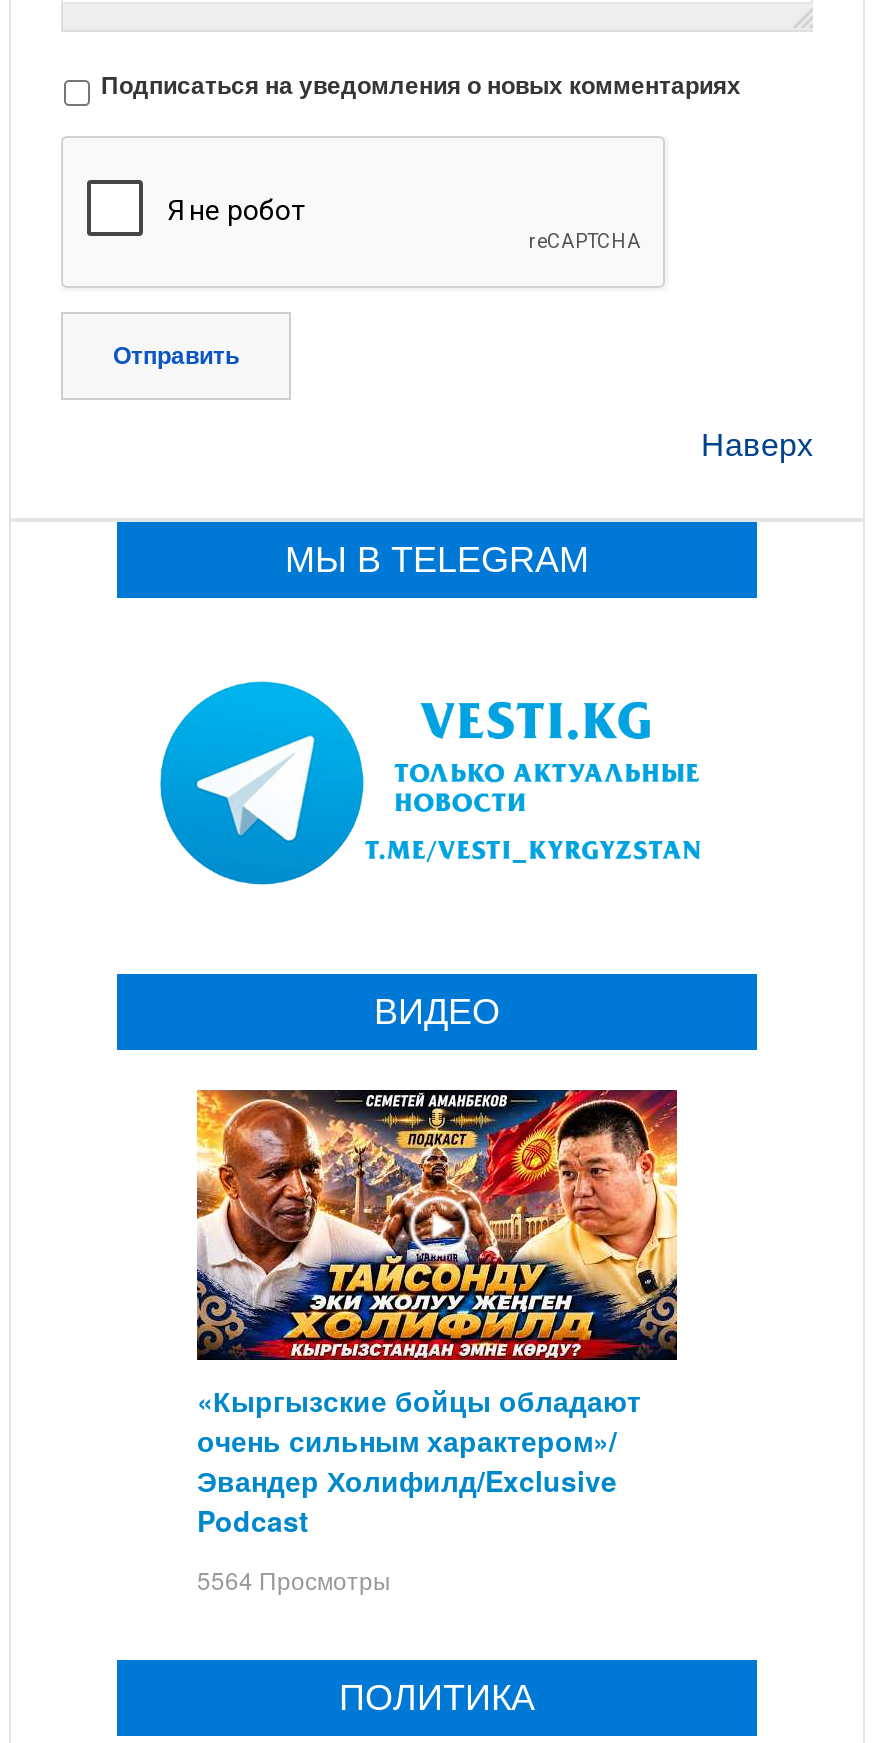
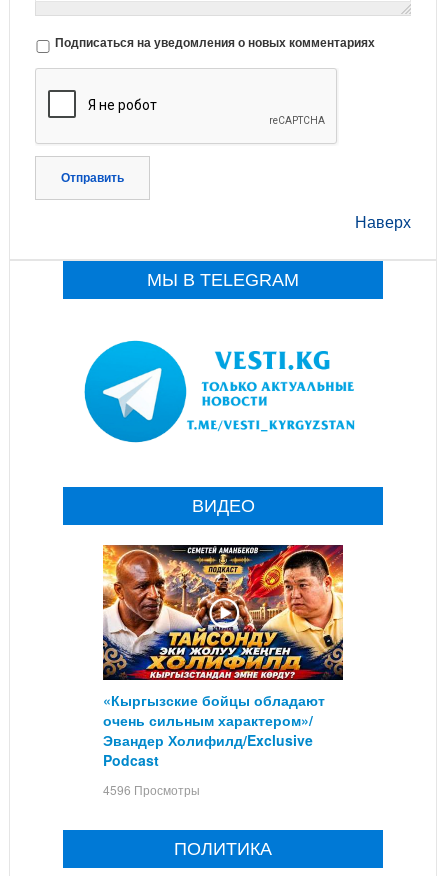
- 5564 Просмотры
+ 4596 Просмотры
